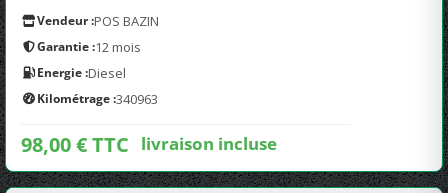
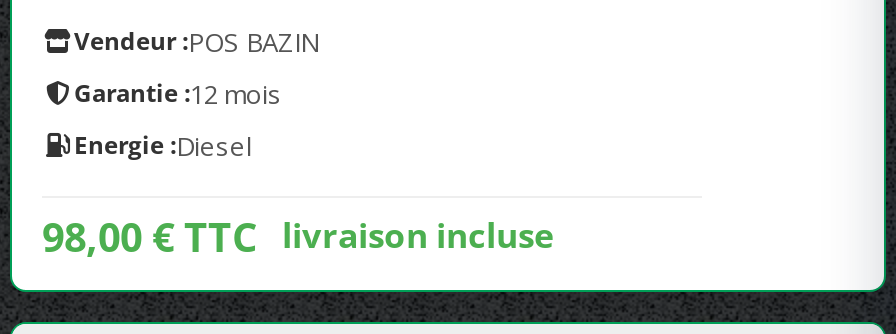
- Kilométrage : 340963
